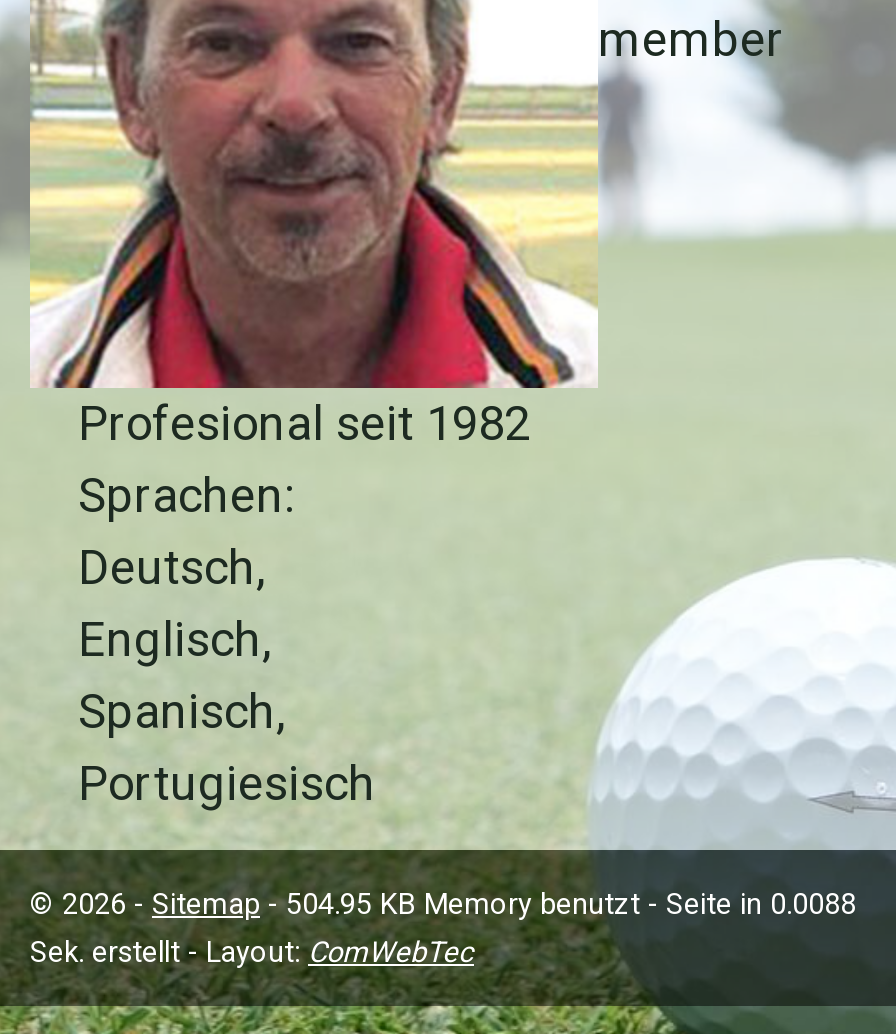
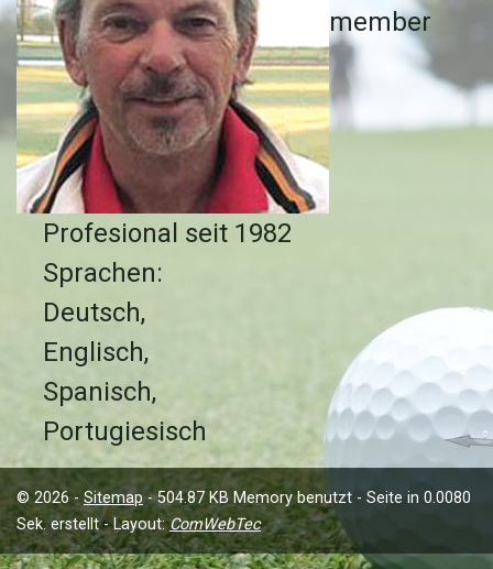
- © 2026 - Sitemap - 504.95 KB Memory benutzt - Seite in 0.0088
+ © 2026 - Sitemap - 504.87 KB Memory benutzt - Seite in 0.0080
